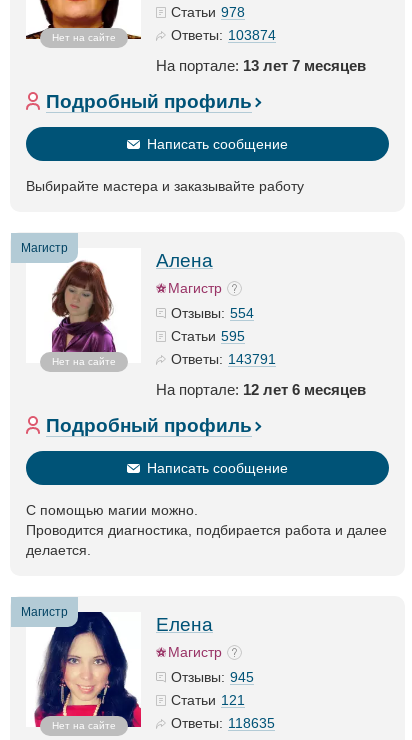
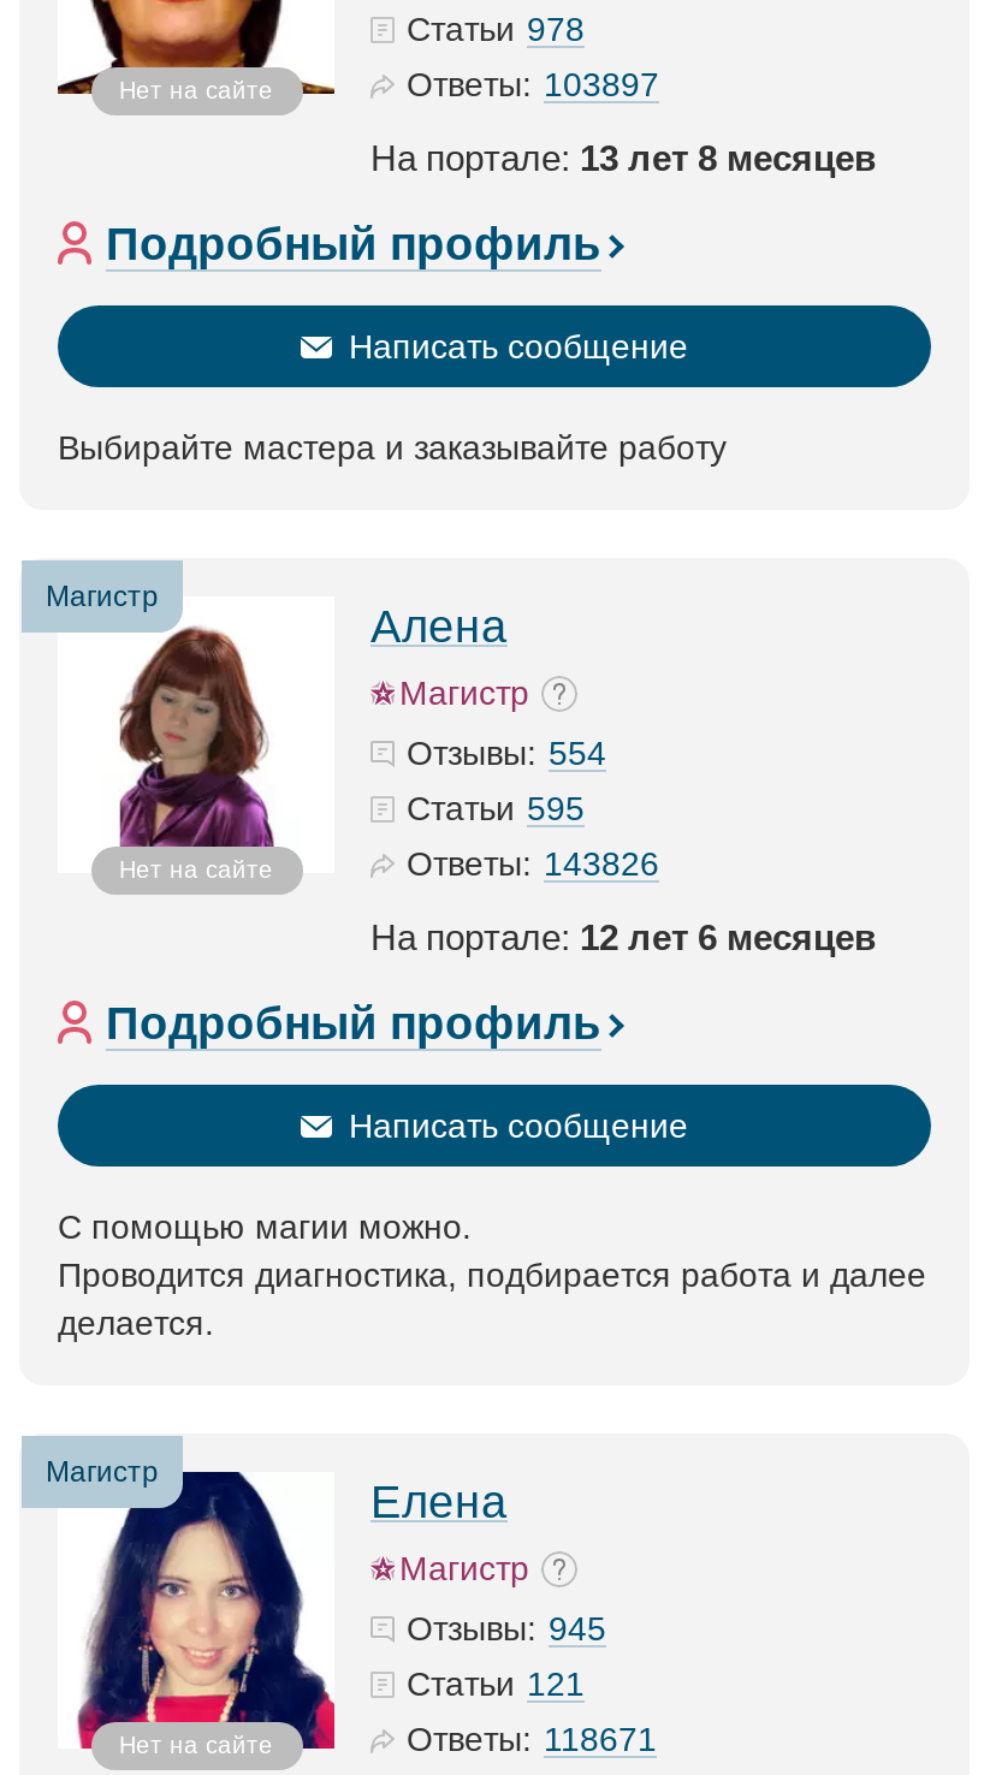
- Ответы: 103874
+ Ответы: 103897

- На портале: 13 лет 7 месяцев
+ На портале: 13 лет 8 месяцев

- Ответы: 143791
+ Ответы: 143826

- Ответы: 118635
+ Ответы: 118671
